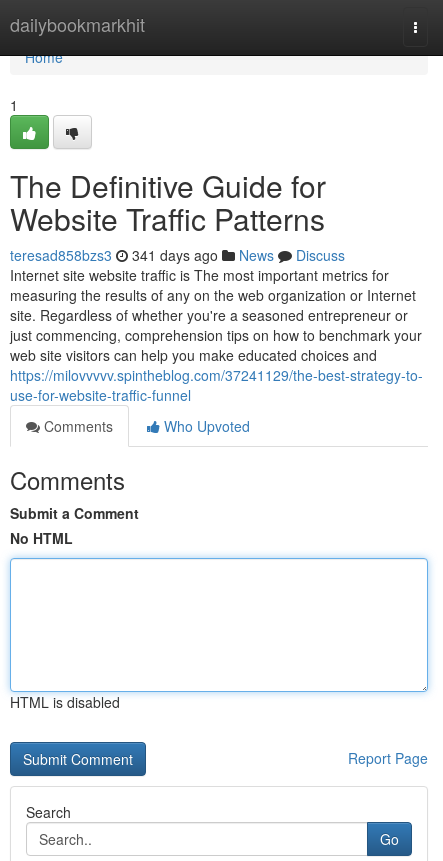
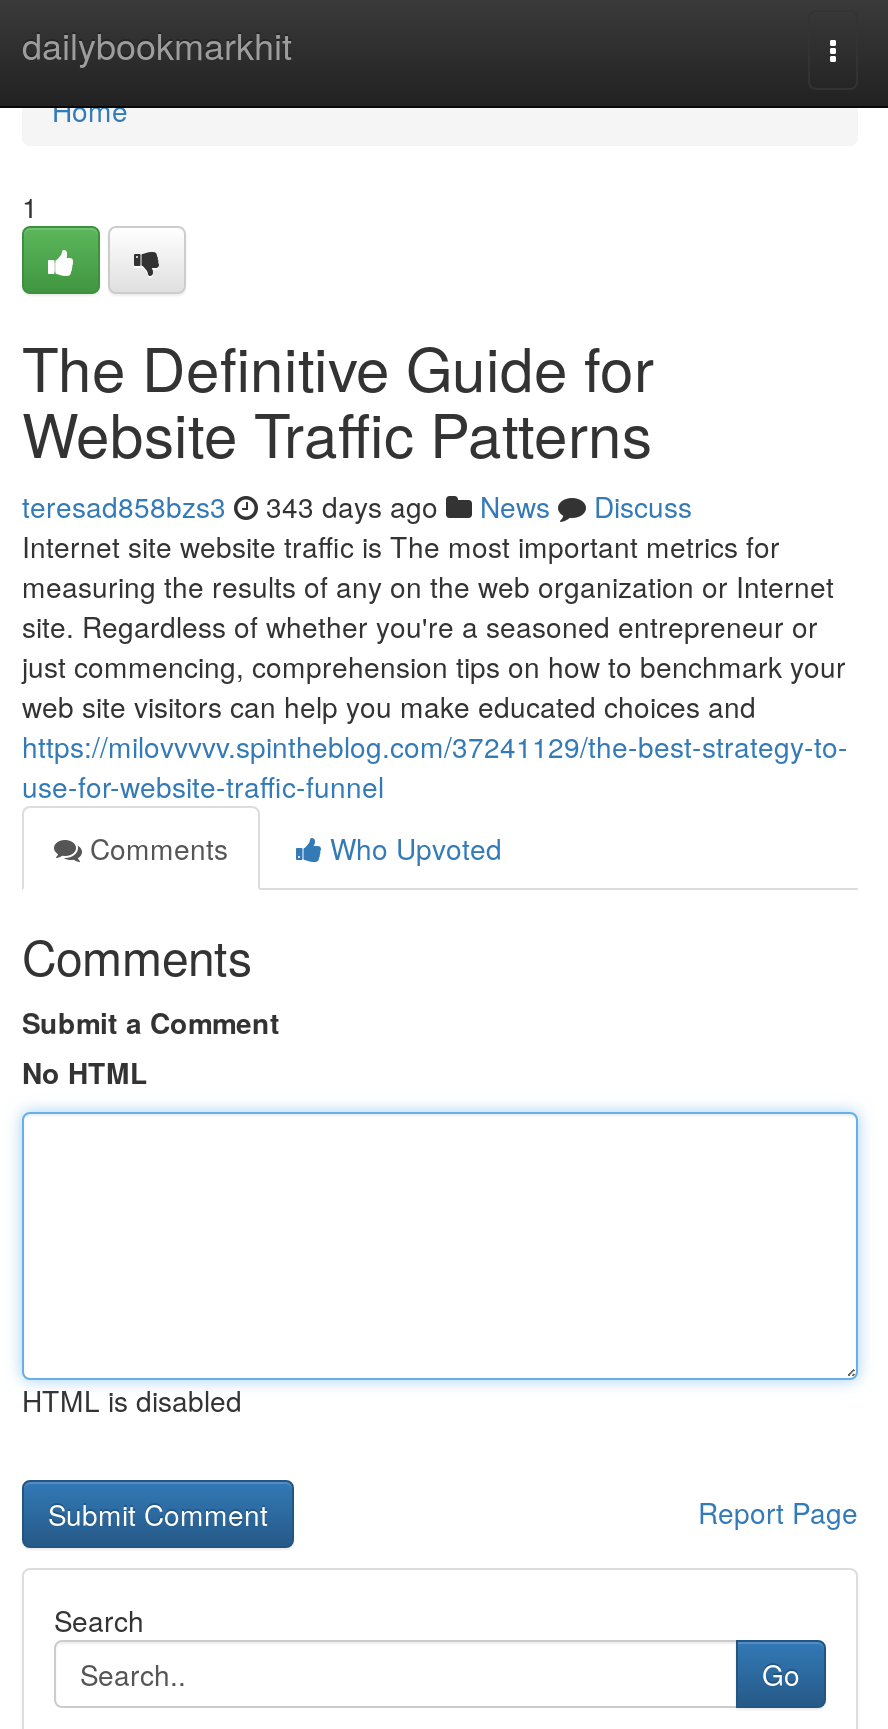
- teresad858bzs3 341 days ago News Discuss
+ teresad858bzs3 343 days ago News Discuss
